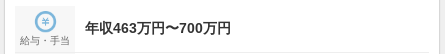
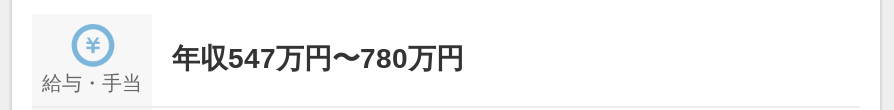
- 年収463万円〜700万円
+ 年収547万円〜780万円
